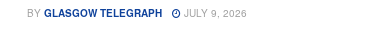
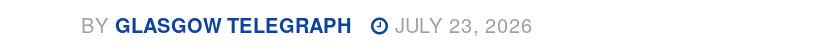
- BY GLASGOW TELEGRAPH JULY 9, 2026
+ BY GLASGOW TELEGRAPH JULY 23, 2026
